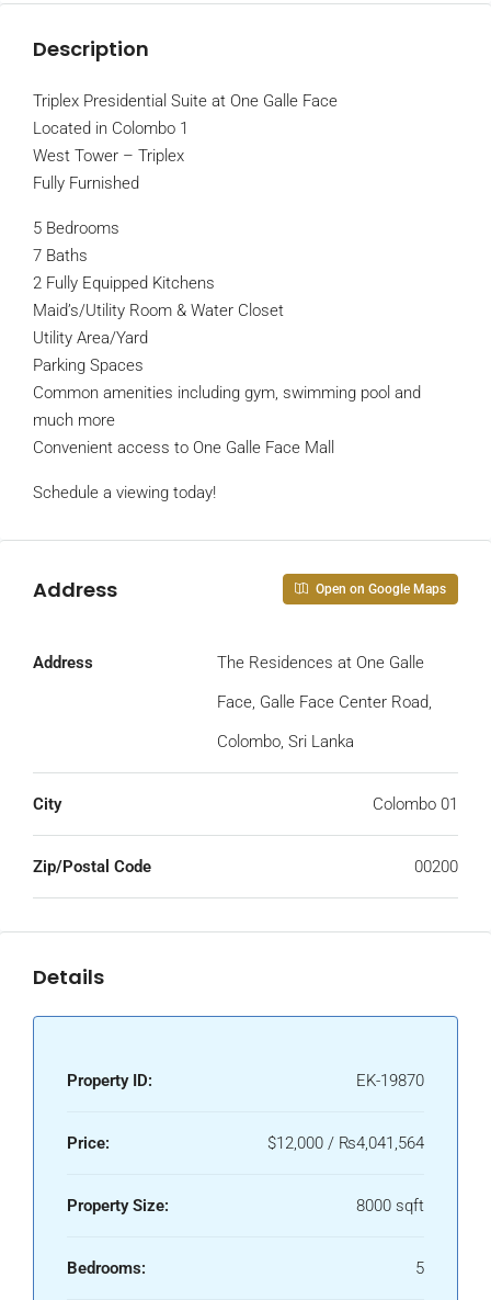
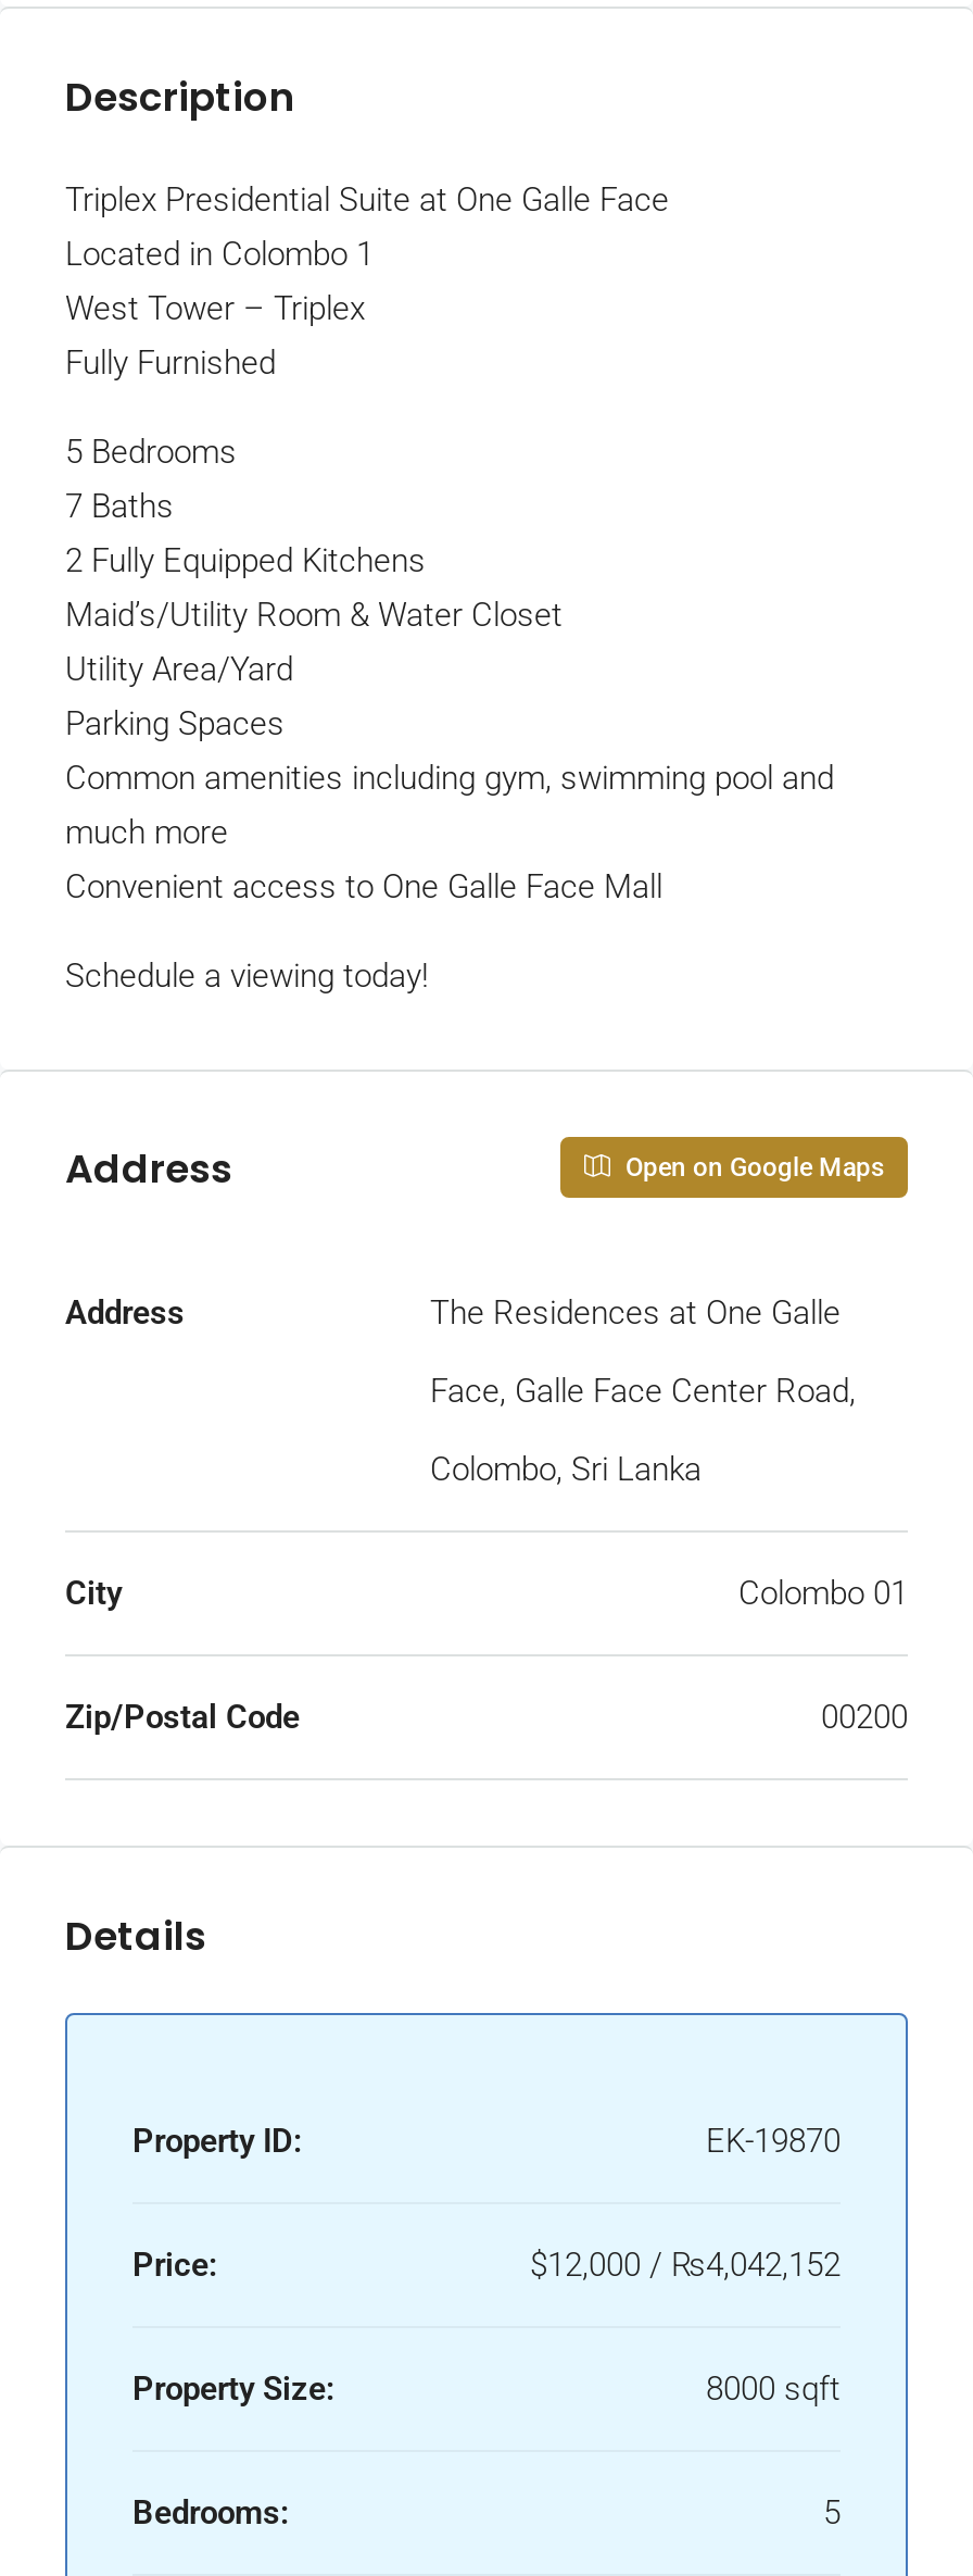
- $12,000 / ₨4,041,564
+ $12,000 / ₨4,042,152
